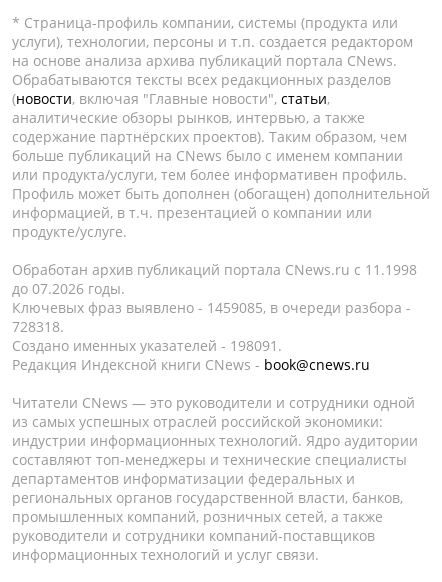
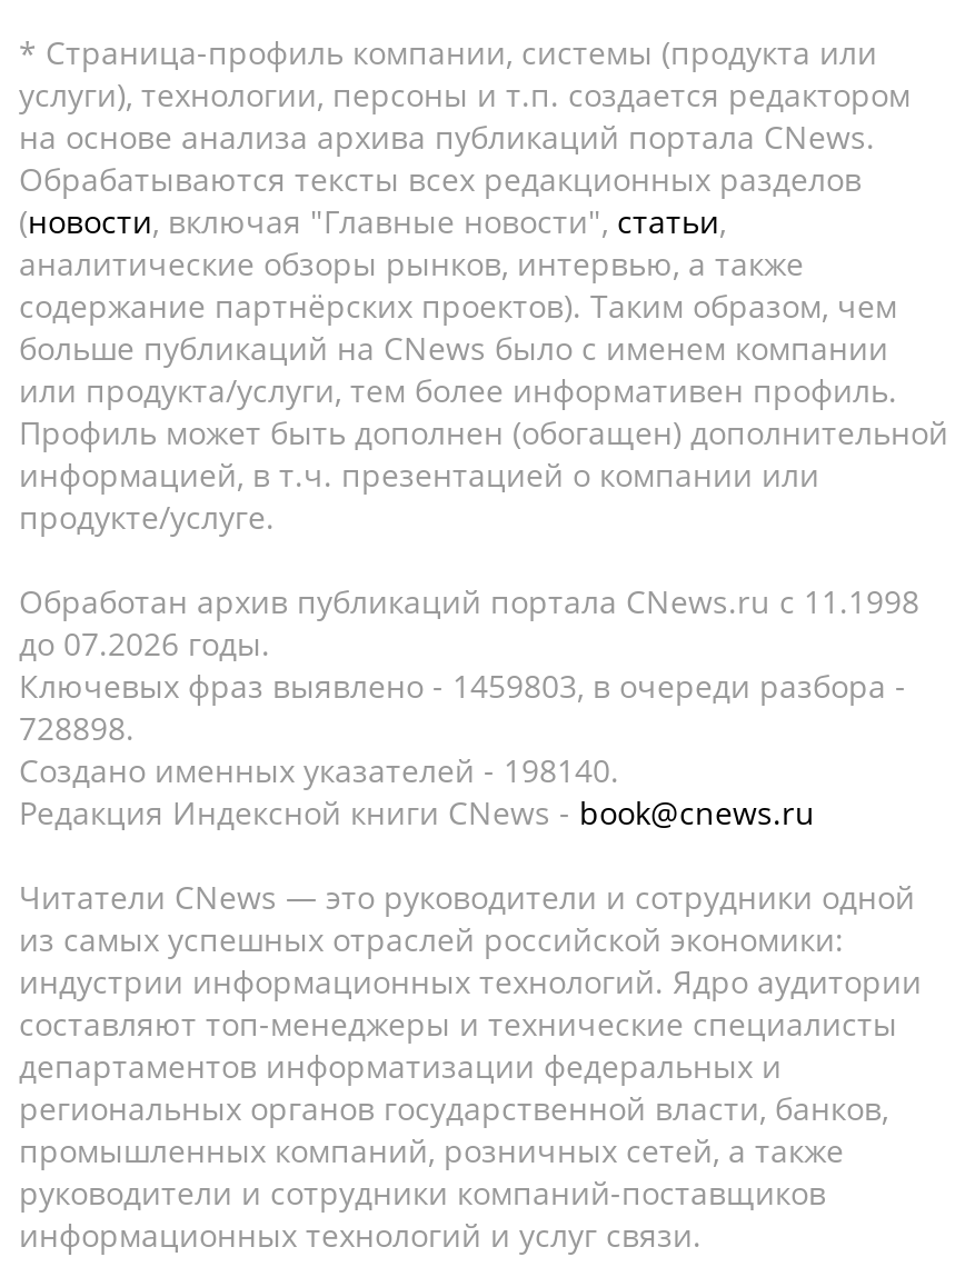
- Ключевых фраз выявлено - 1459085, в очереди разбора -
+ Ключевых фраз выявлено - 1459803, в очереди разбора -

- 728318.
+ 728898.

- Создано именных указателей - 198091.
+ Создано именных указателей - 198140.
